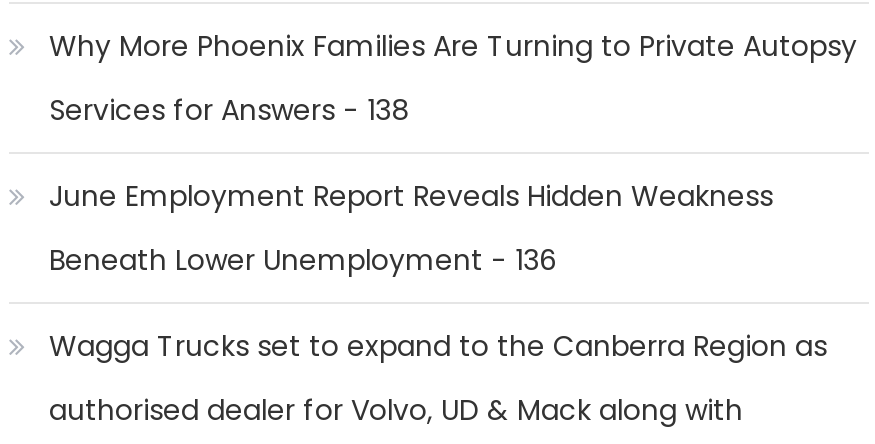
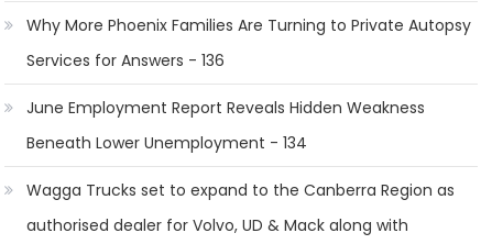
- Services for Answers - 138
+ Services for Answers - 136

- Beneath Lower Unemployment - 136
+ Beneath Lower Unemployment - 134
